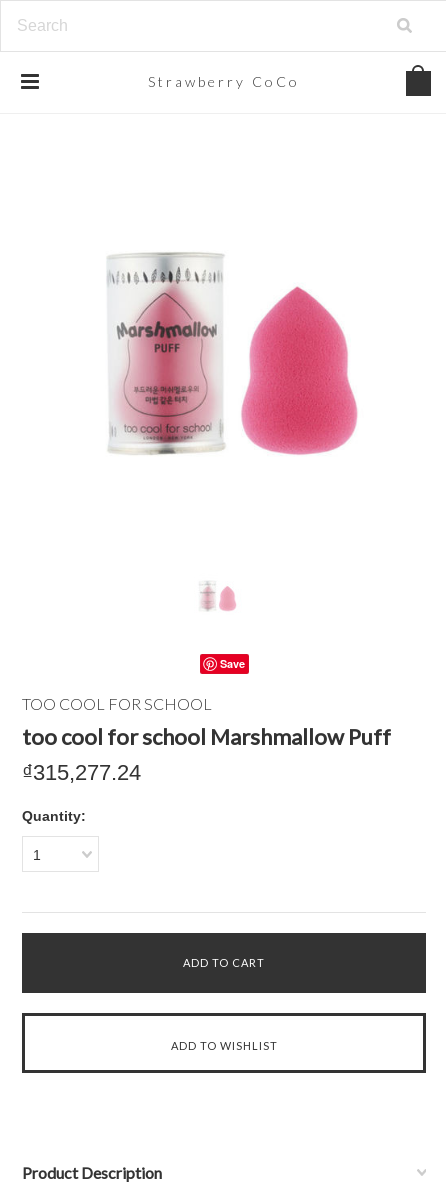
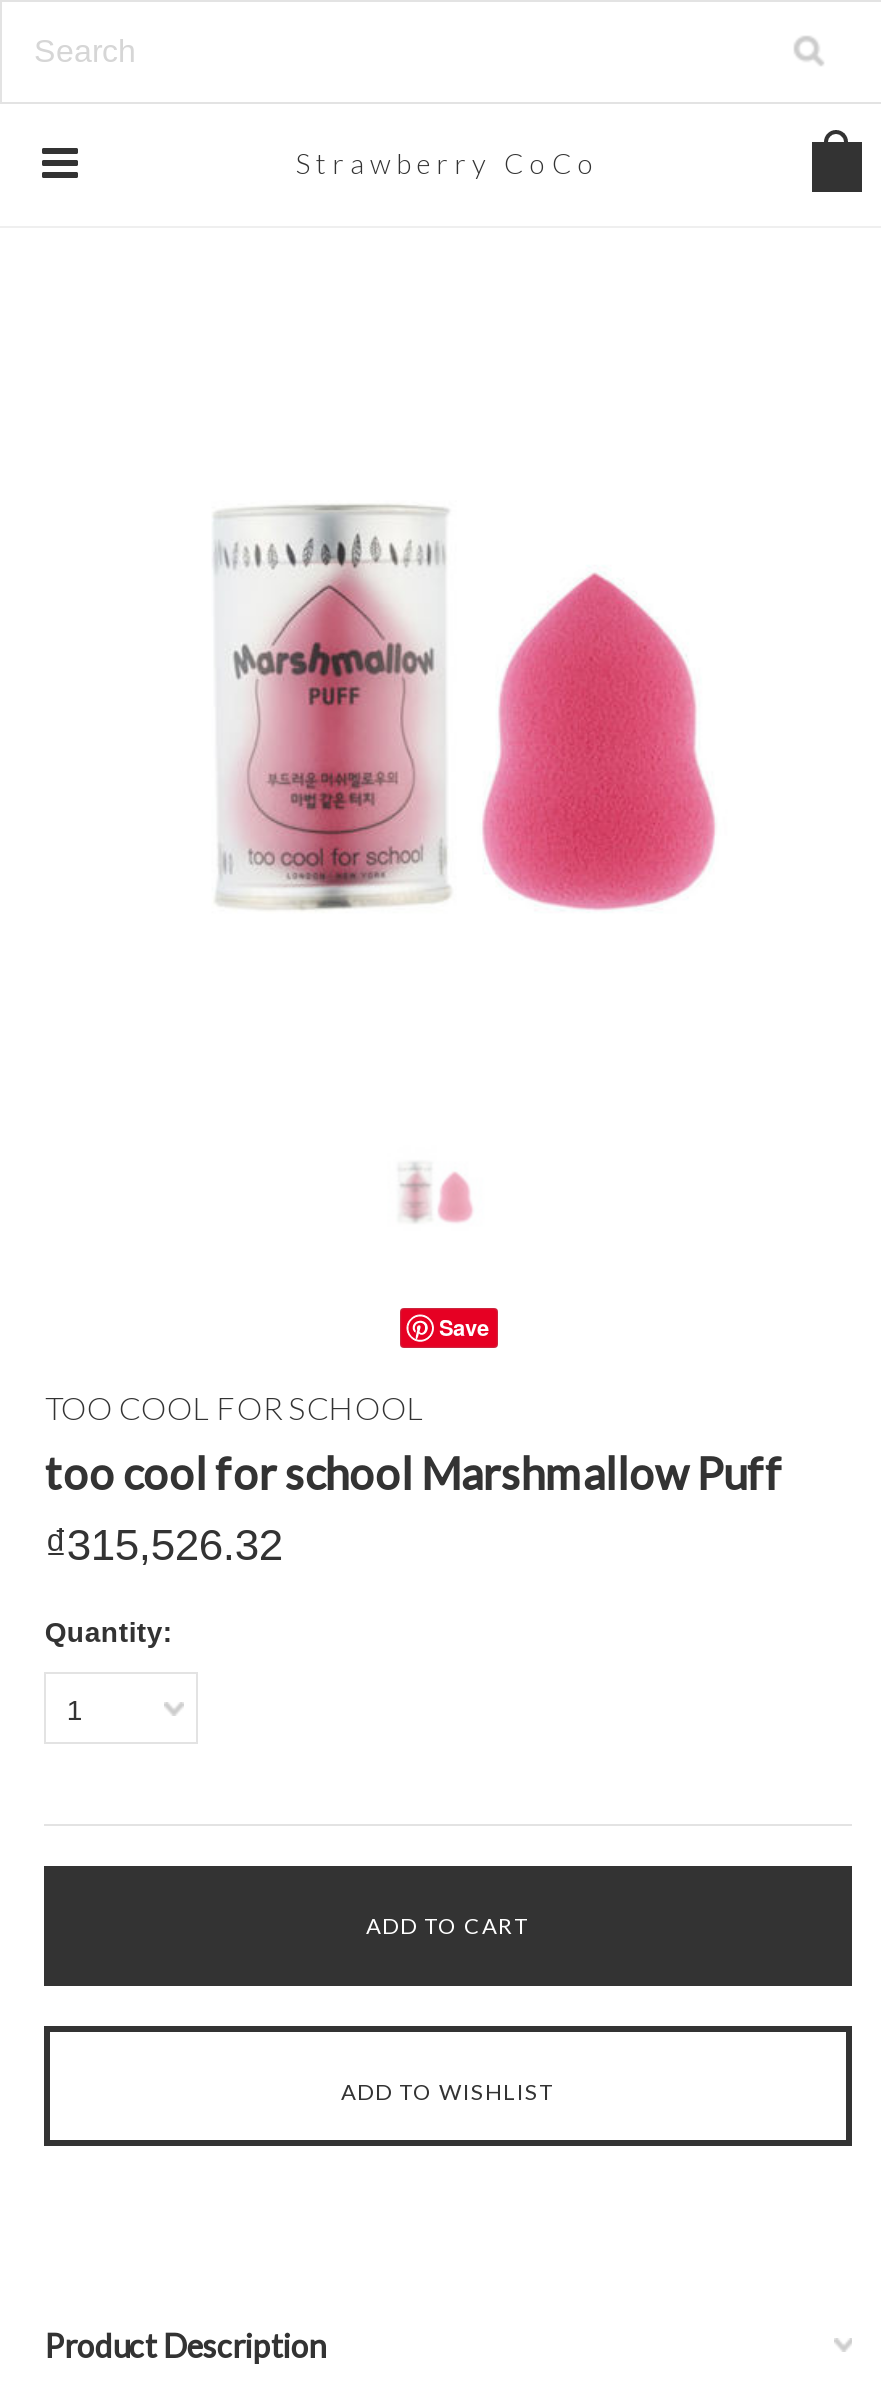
- ₫315,277.24
+ ₫315,526.32
